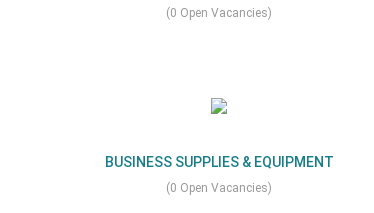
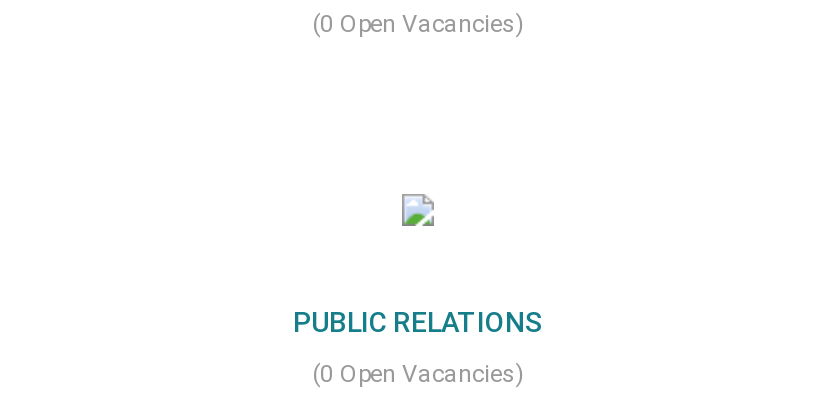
- BUSINESS SUPPLIES & EQUIPMENT
+ PUBLIC RELATIONS
